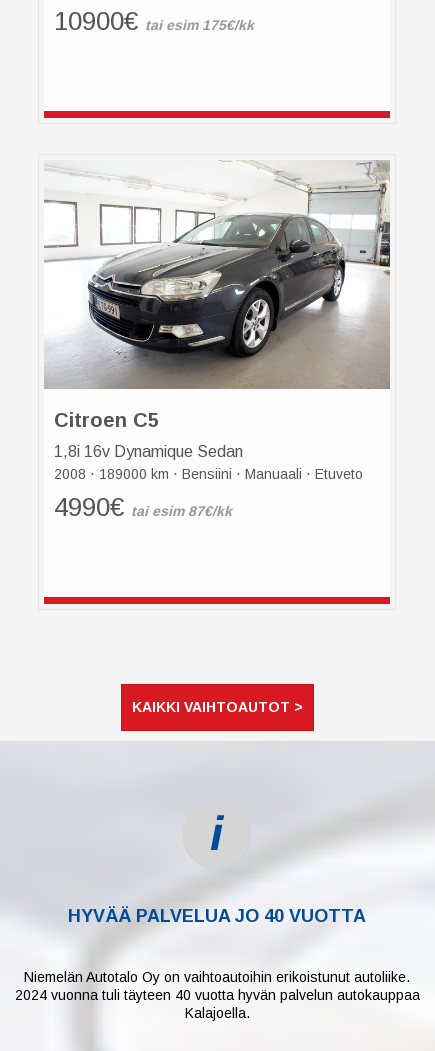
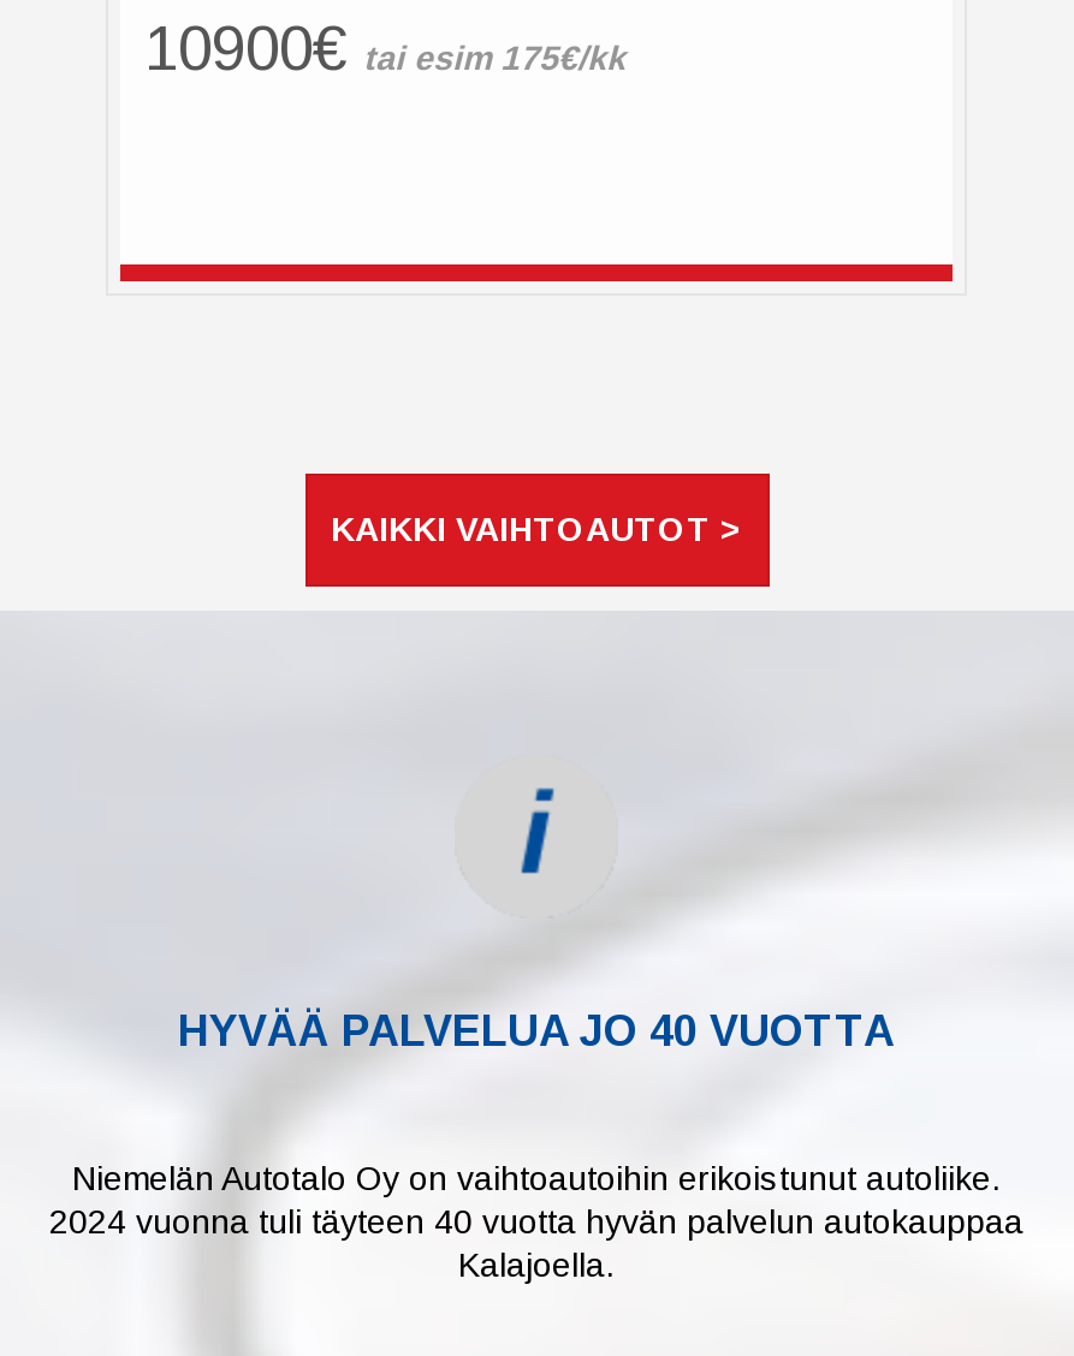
- [image]
- Citroen C5
- 1,8i 16v Dynamique Sedan
- 2008 · 189000 km · Bensiini · Manuaali · Etuveto
- 4990€tai esim 87€/kk
